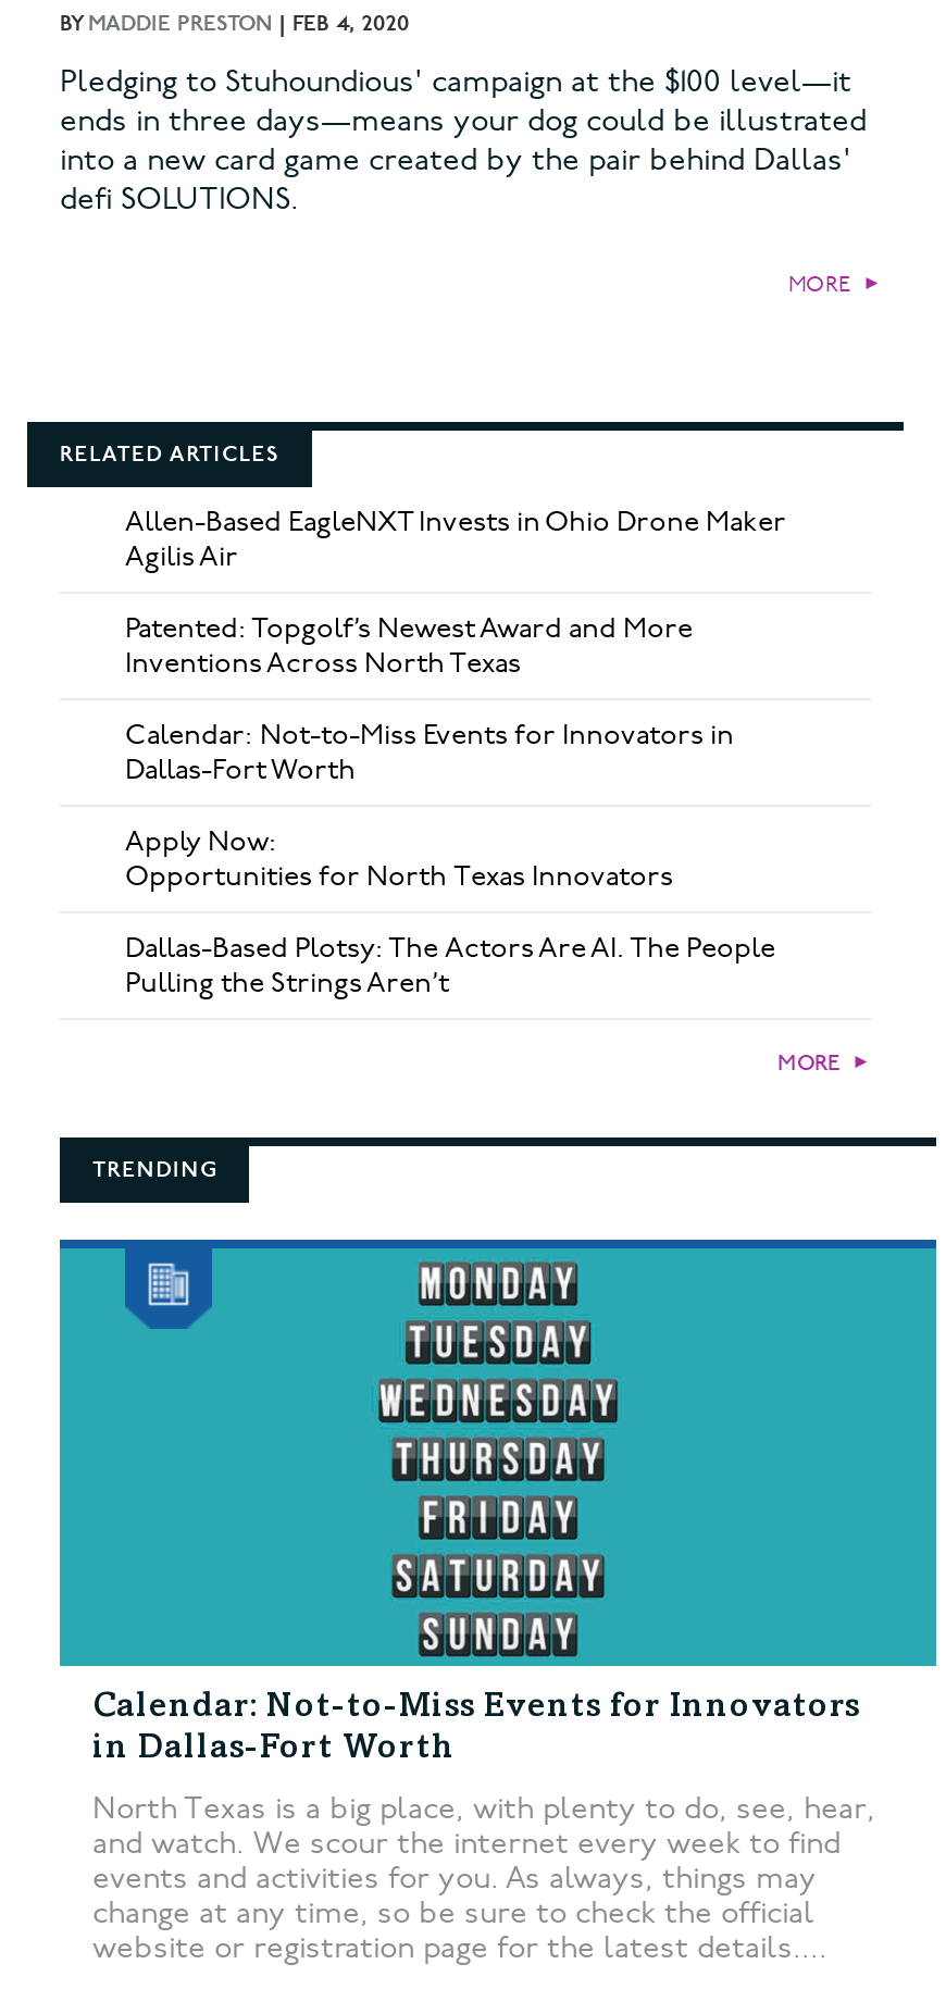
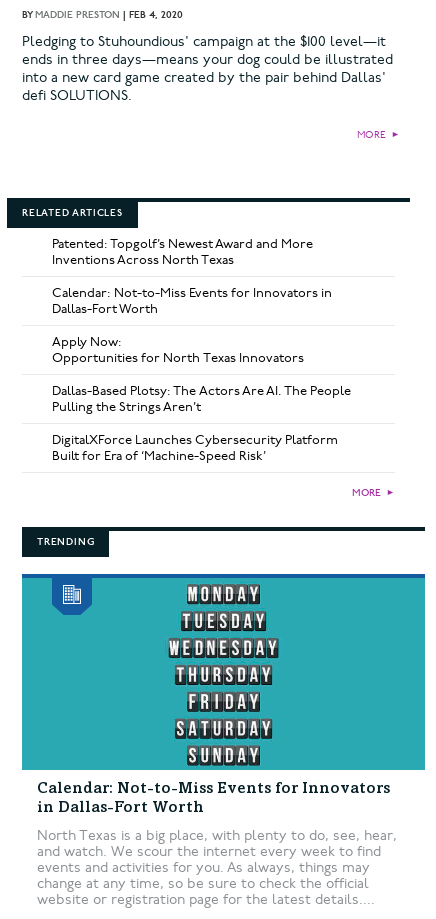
- Allen-Based EagleNXT Invests in Ohio Drone Maker
- Agilis Air

moved up: Patented: Topgolf’s Newest Award and More | Inventions Across North Texas | Calendar: Not-to-Miss Events for Innovators in | Dallas-Fort Worth | Apply Now: | Opportunities for North Texas Innovators | Dallas-Based Plotsy: The Actors Are AI. The People | Pulling the Strings Aren’t

+ DigitalXForce Launches Cybersecurity Platform
+ Built for Era of ‘Machine-Speed Risk’
